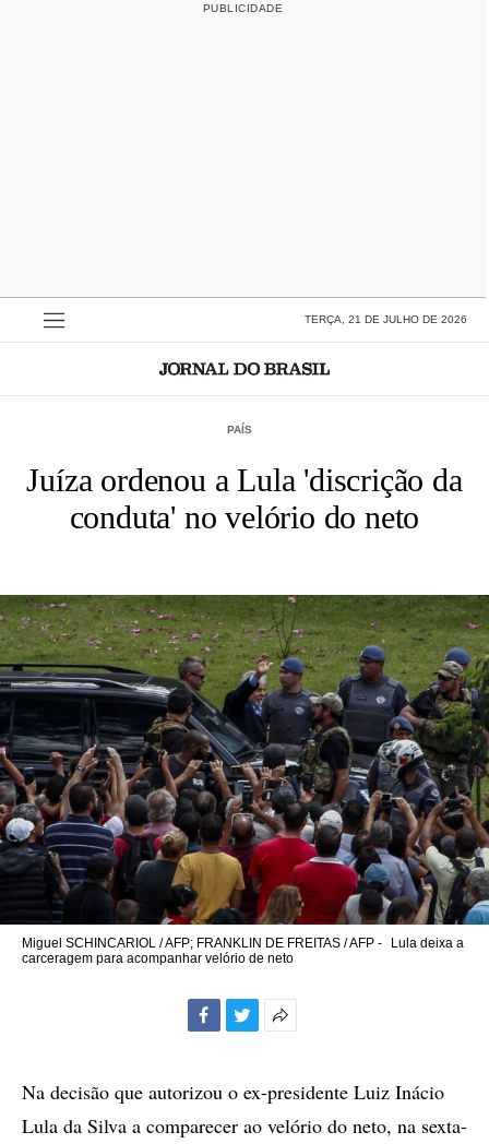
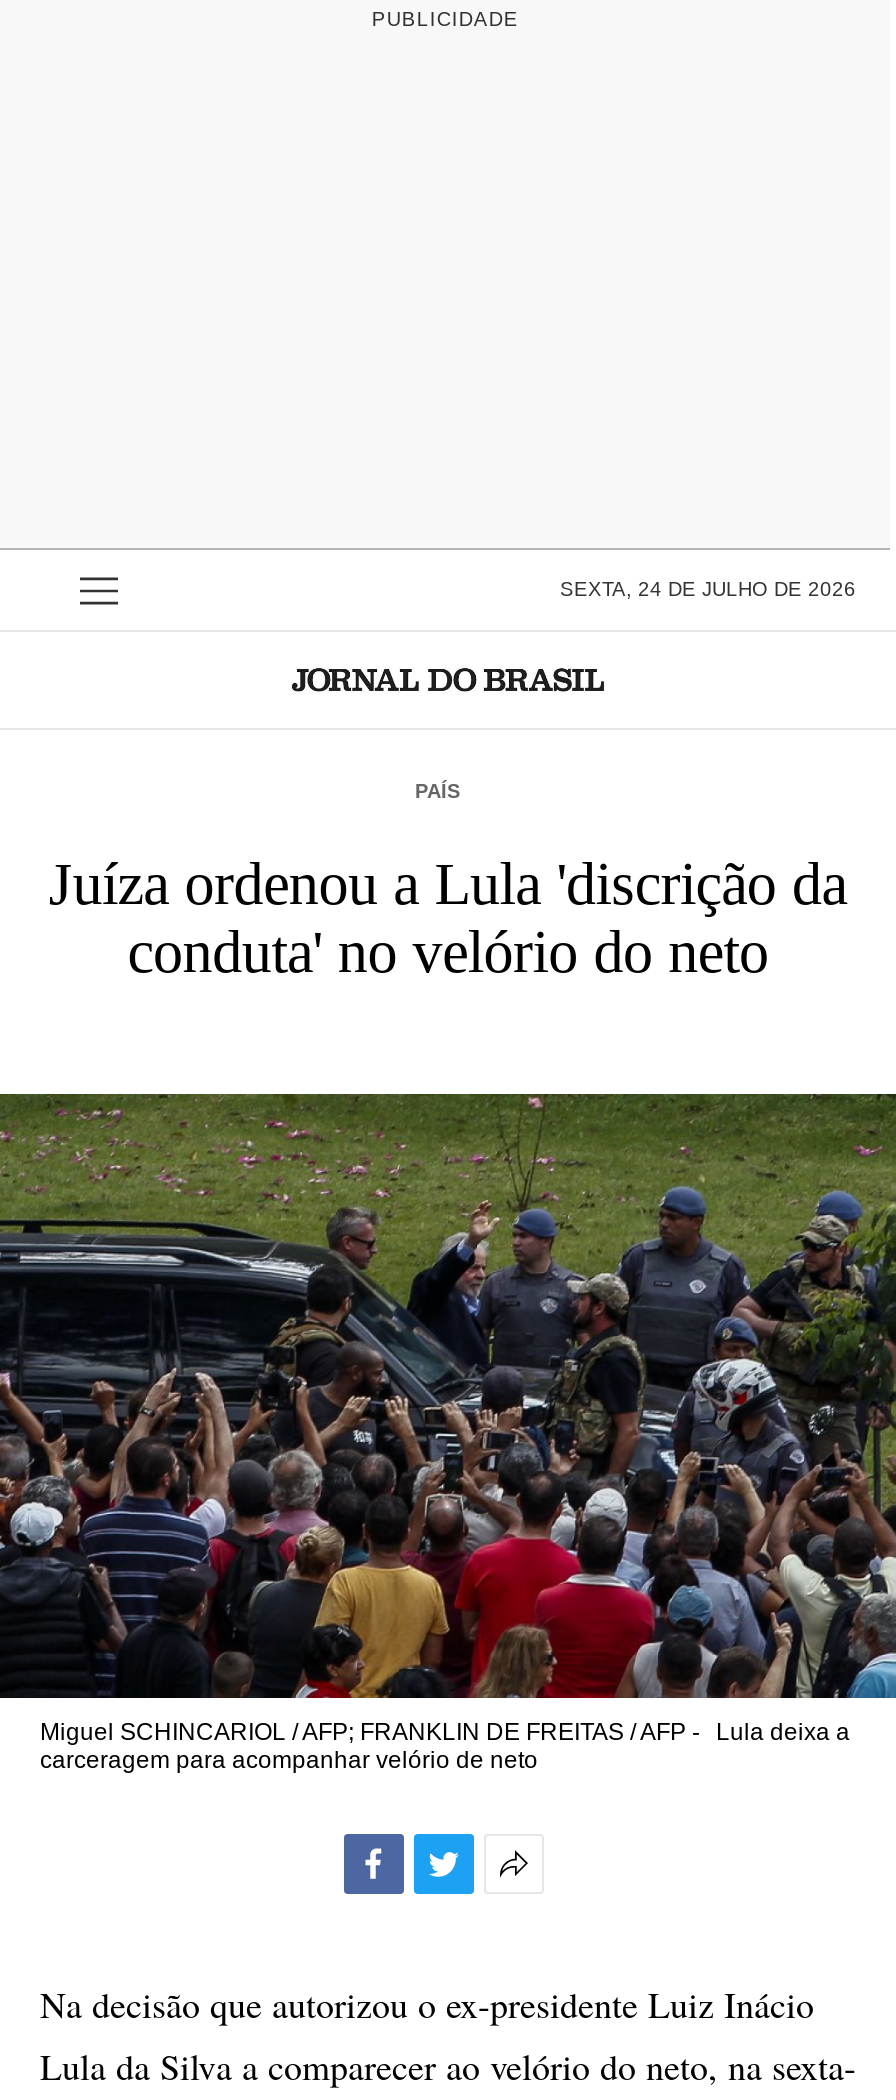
- TERÇA, 21 DE JULHO DE 2026
+ SEXTA, 24 DE JULHO DE 2026
